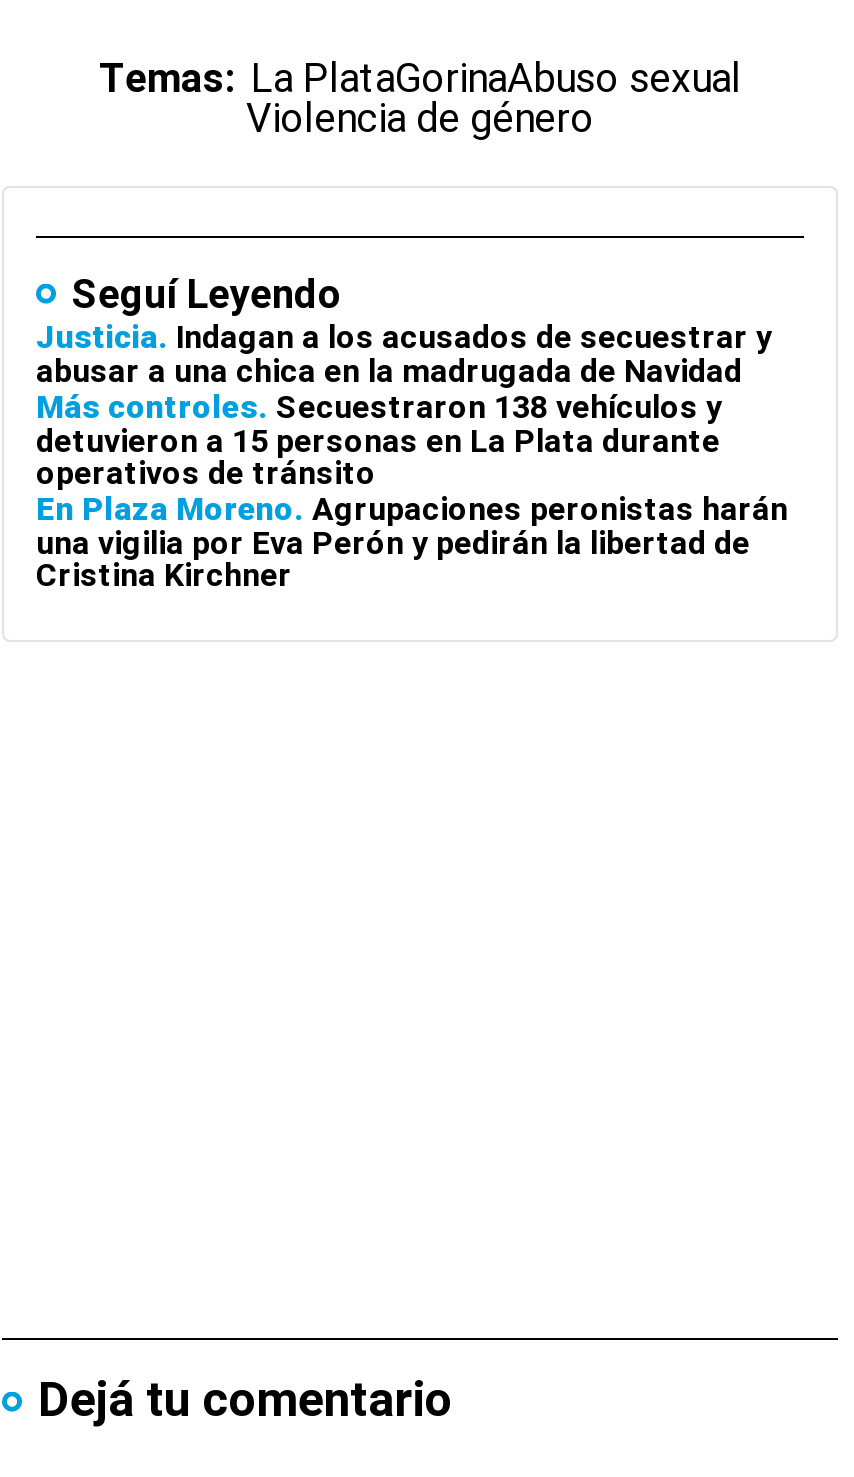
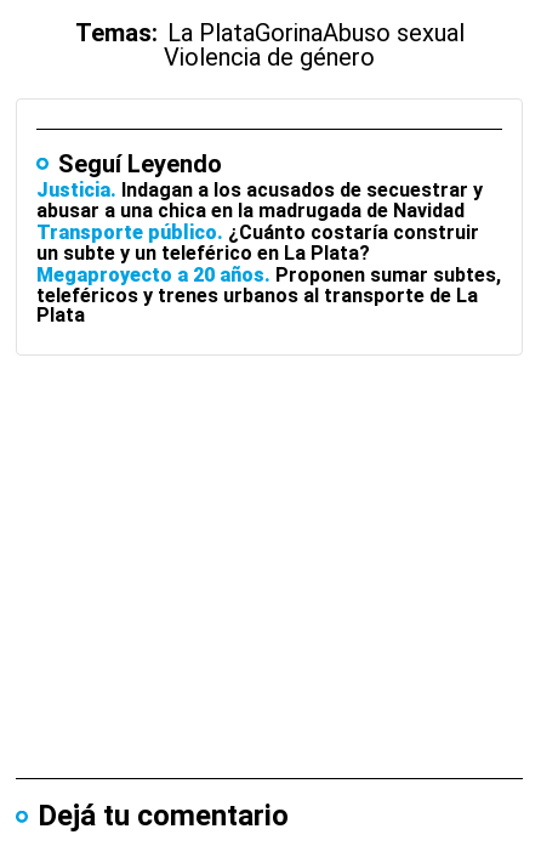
- Más controles Secuestraron 138 vehículos y
- detuvieron a 15 personas en La Plata durante
- operativos de tránsito
- En Plaza Moreno Agrupaciones peronistas harán
- una vigilia por Eva Perón y pedirán la libertad de
- Cristina Kirchner
+ Transporte público ¿Cuánto costaría construir
+ un subte y un teleférico en La Plata?
+ Megaproyecto a 20 años Proponen sumar subtes,
+ teleféricos y trenes urbanos al transporte de La
+ Plata
